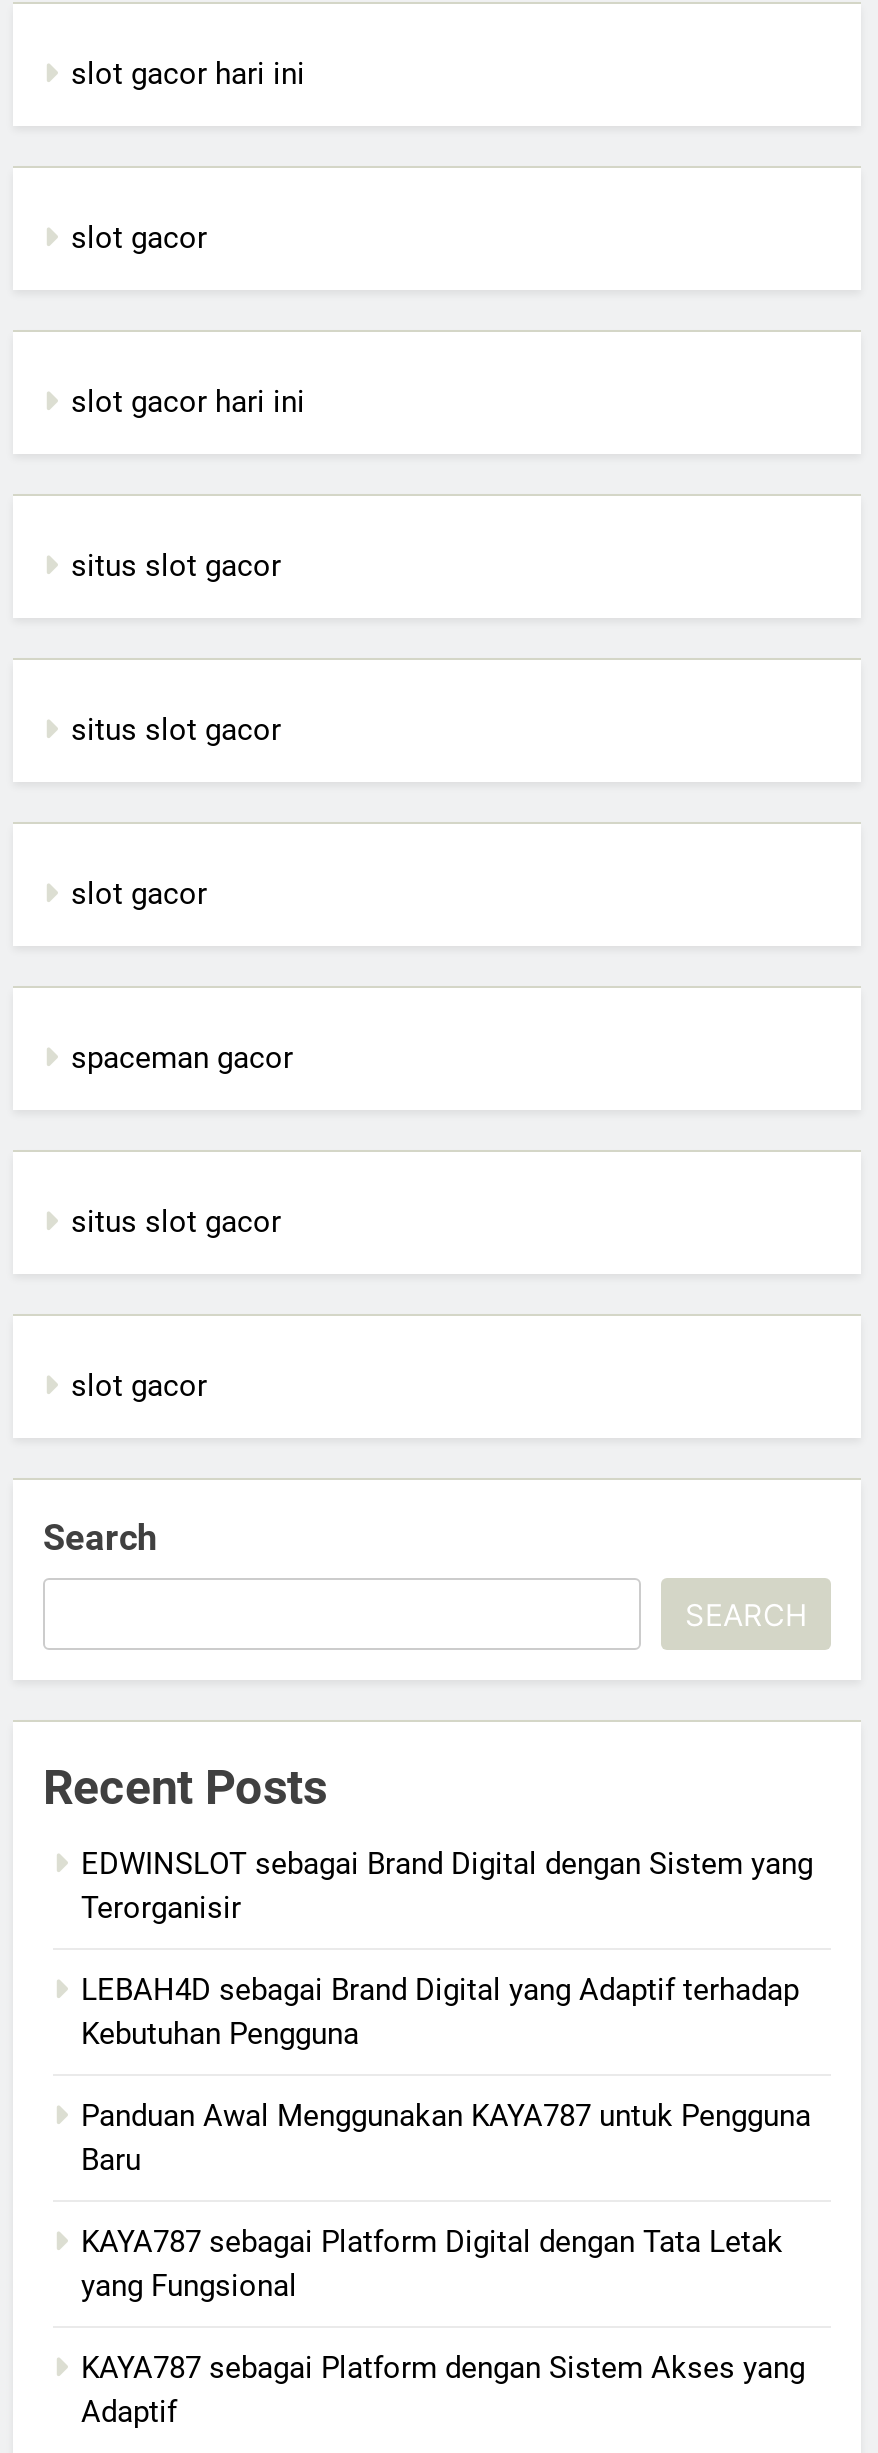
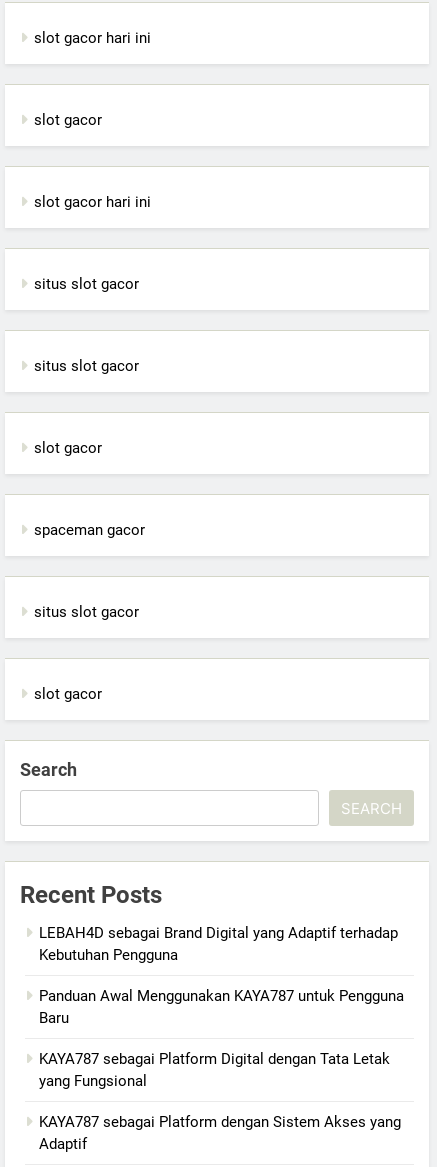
- EDWINSLOT sebagai Brand Digital dengan Sistem yang
- Terorganisir
